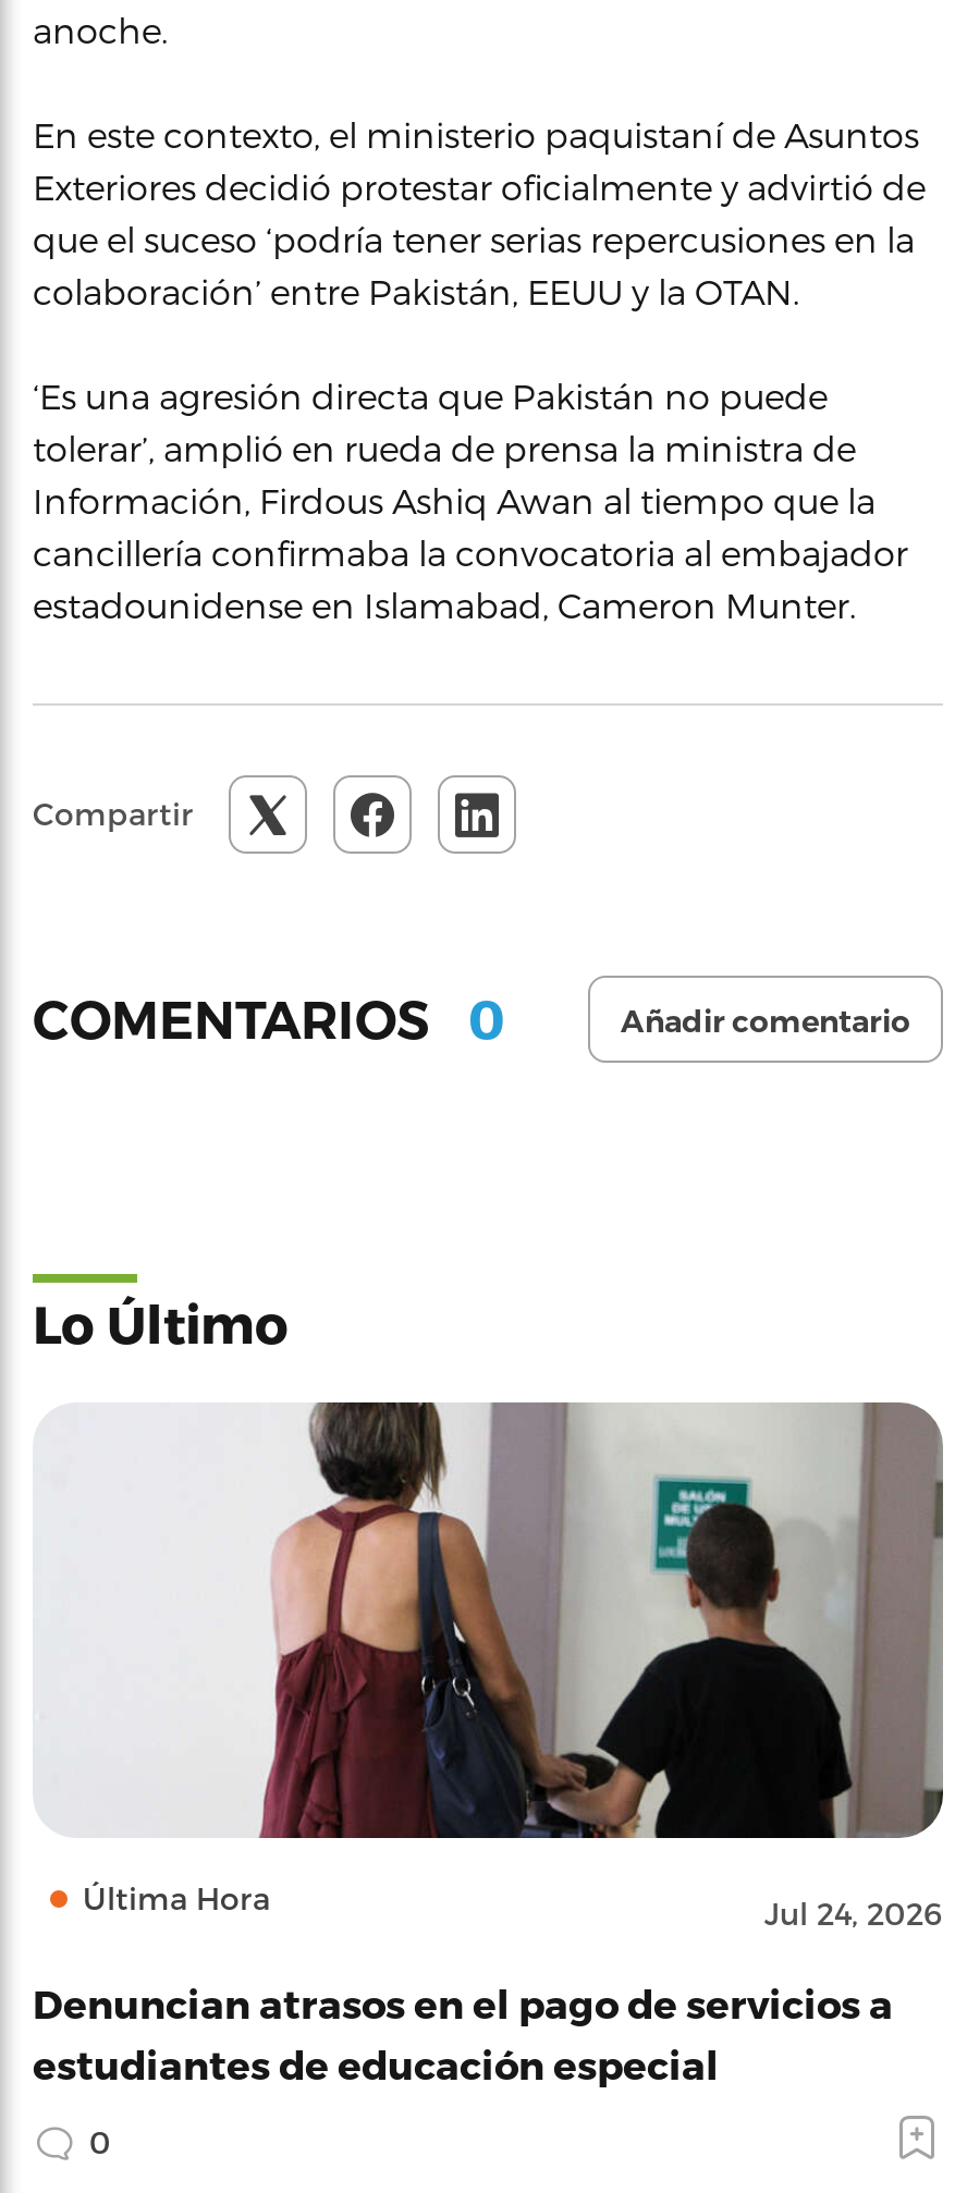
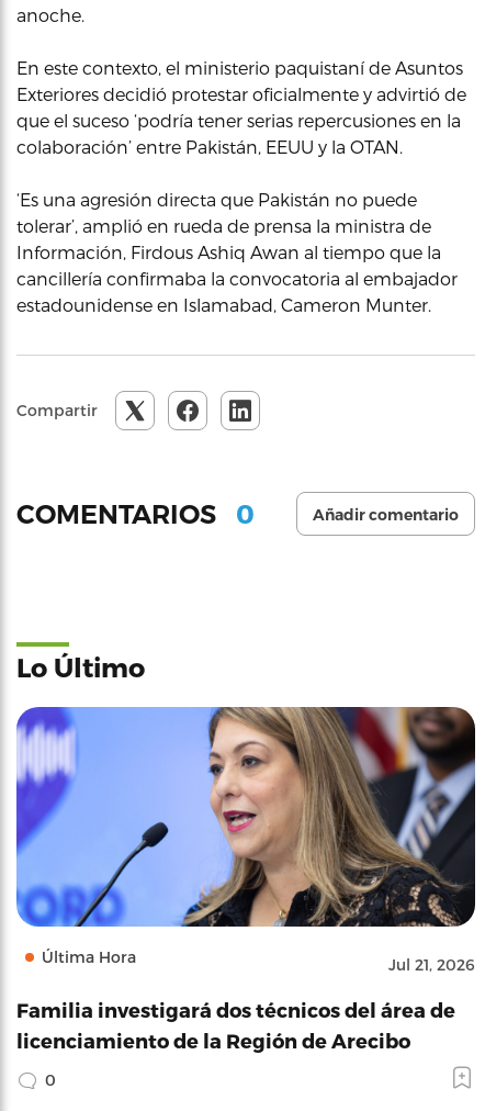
- [image]
- Jul 24, 2026
+ [image]
+ Jul 21, 2026

- Denuncian atrasos en el pago de servicios a
- estudiantes de educación especial
+ Familia investigará dos técnicos del área de
+ licenciamiento de la Región de Arecibo
